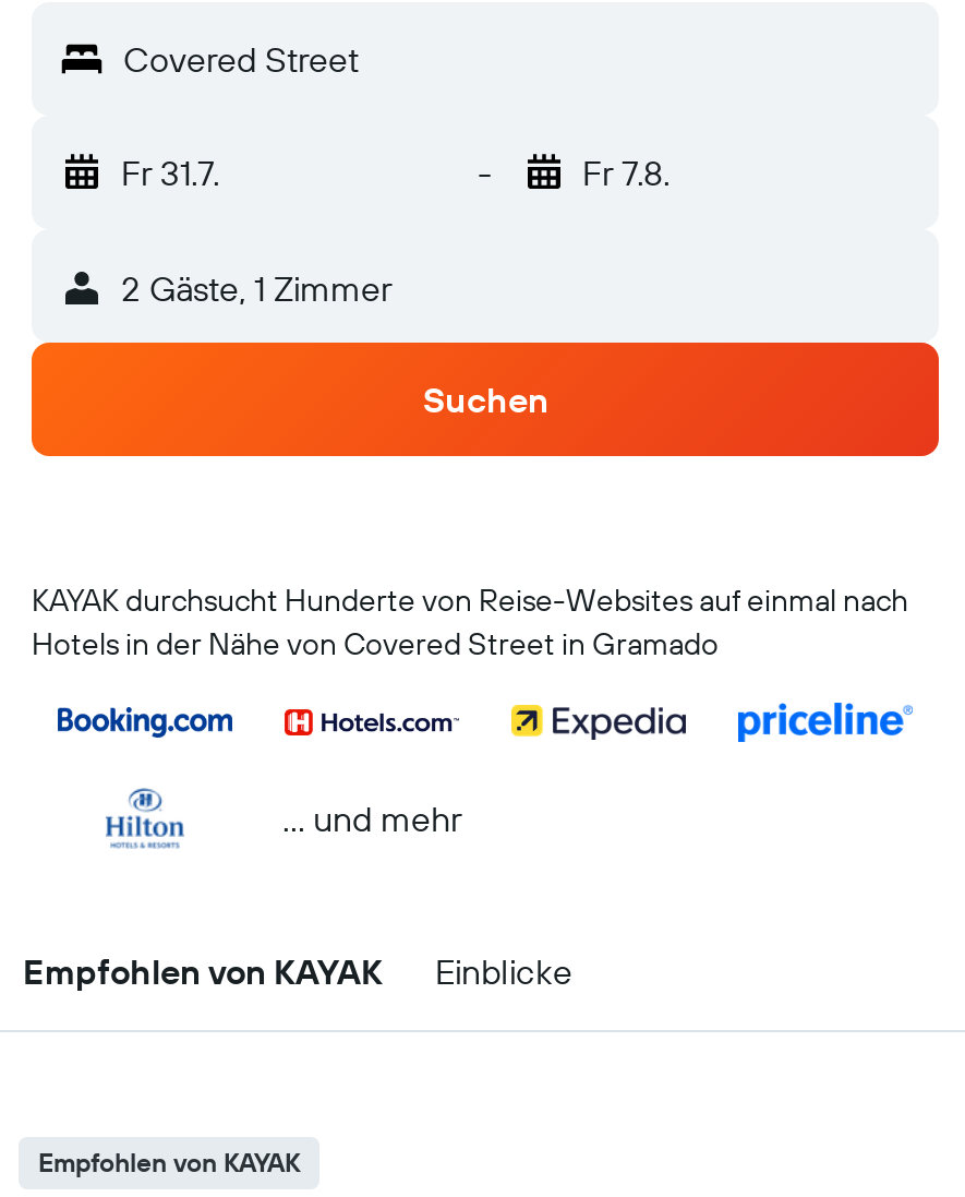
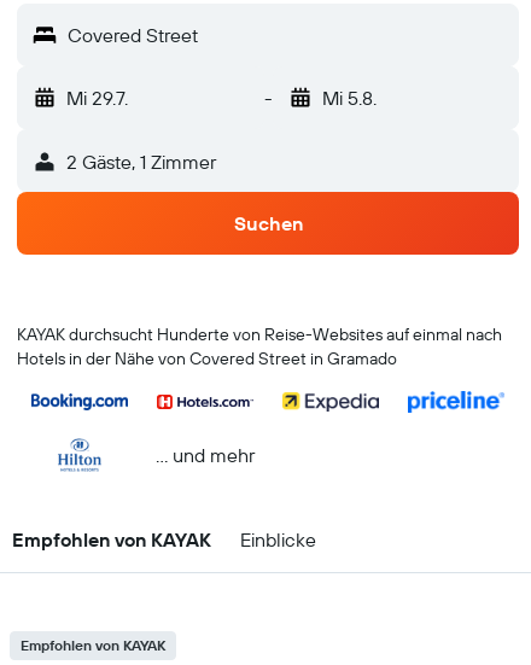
- Fr 31.7.
+ Mi 29.7.

- Fr 7.8.
+ Mi 5.8.
